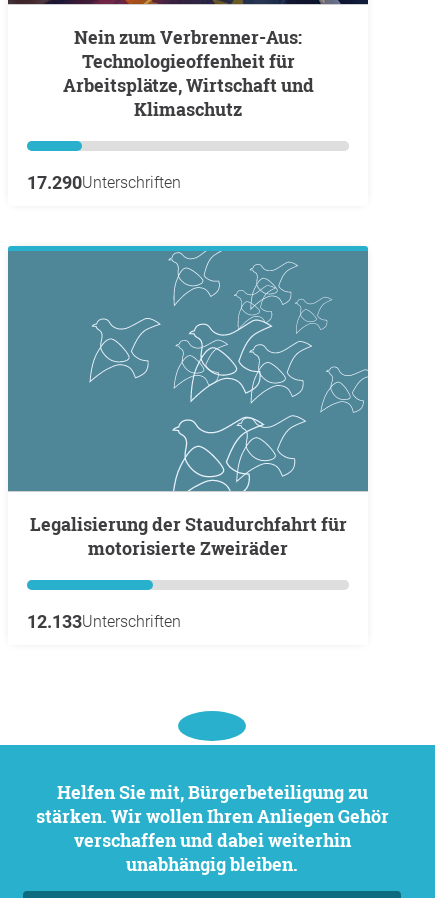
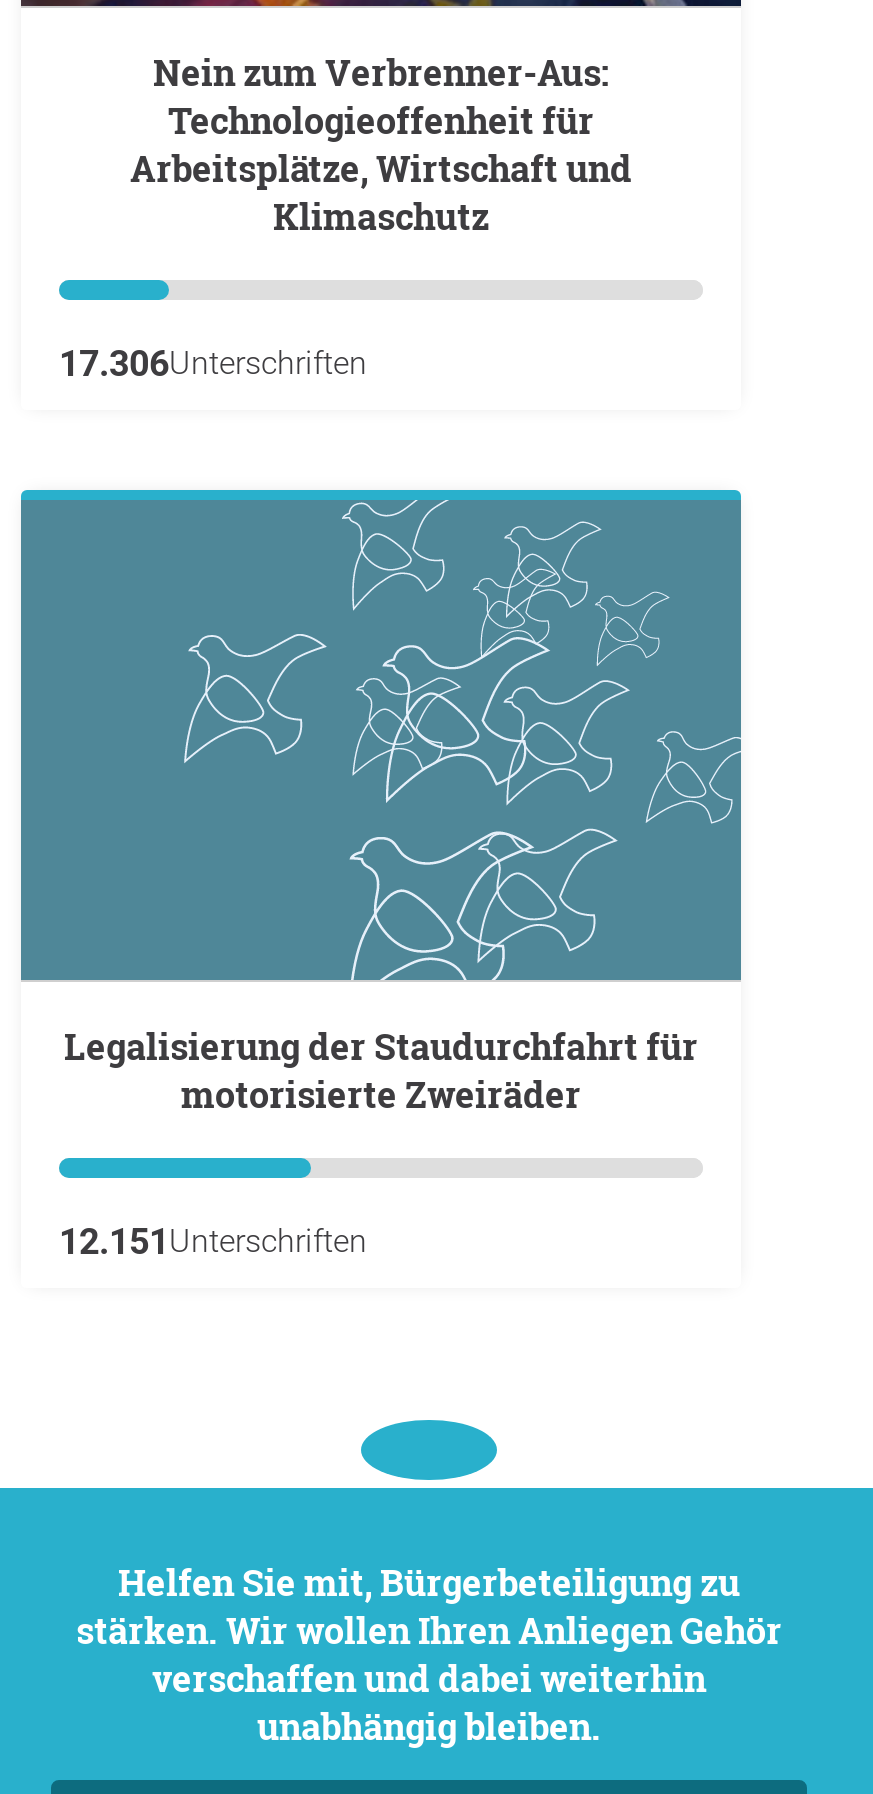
- 17.290Unterschriften
+ 17.306Unterschriften

- 12.133 Unterschriften
+ 12.151 Unterschriften
